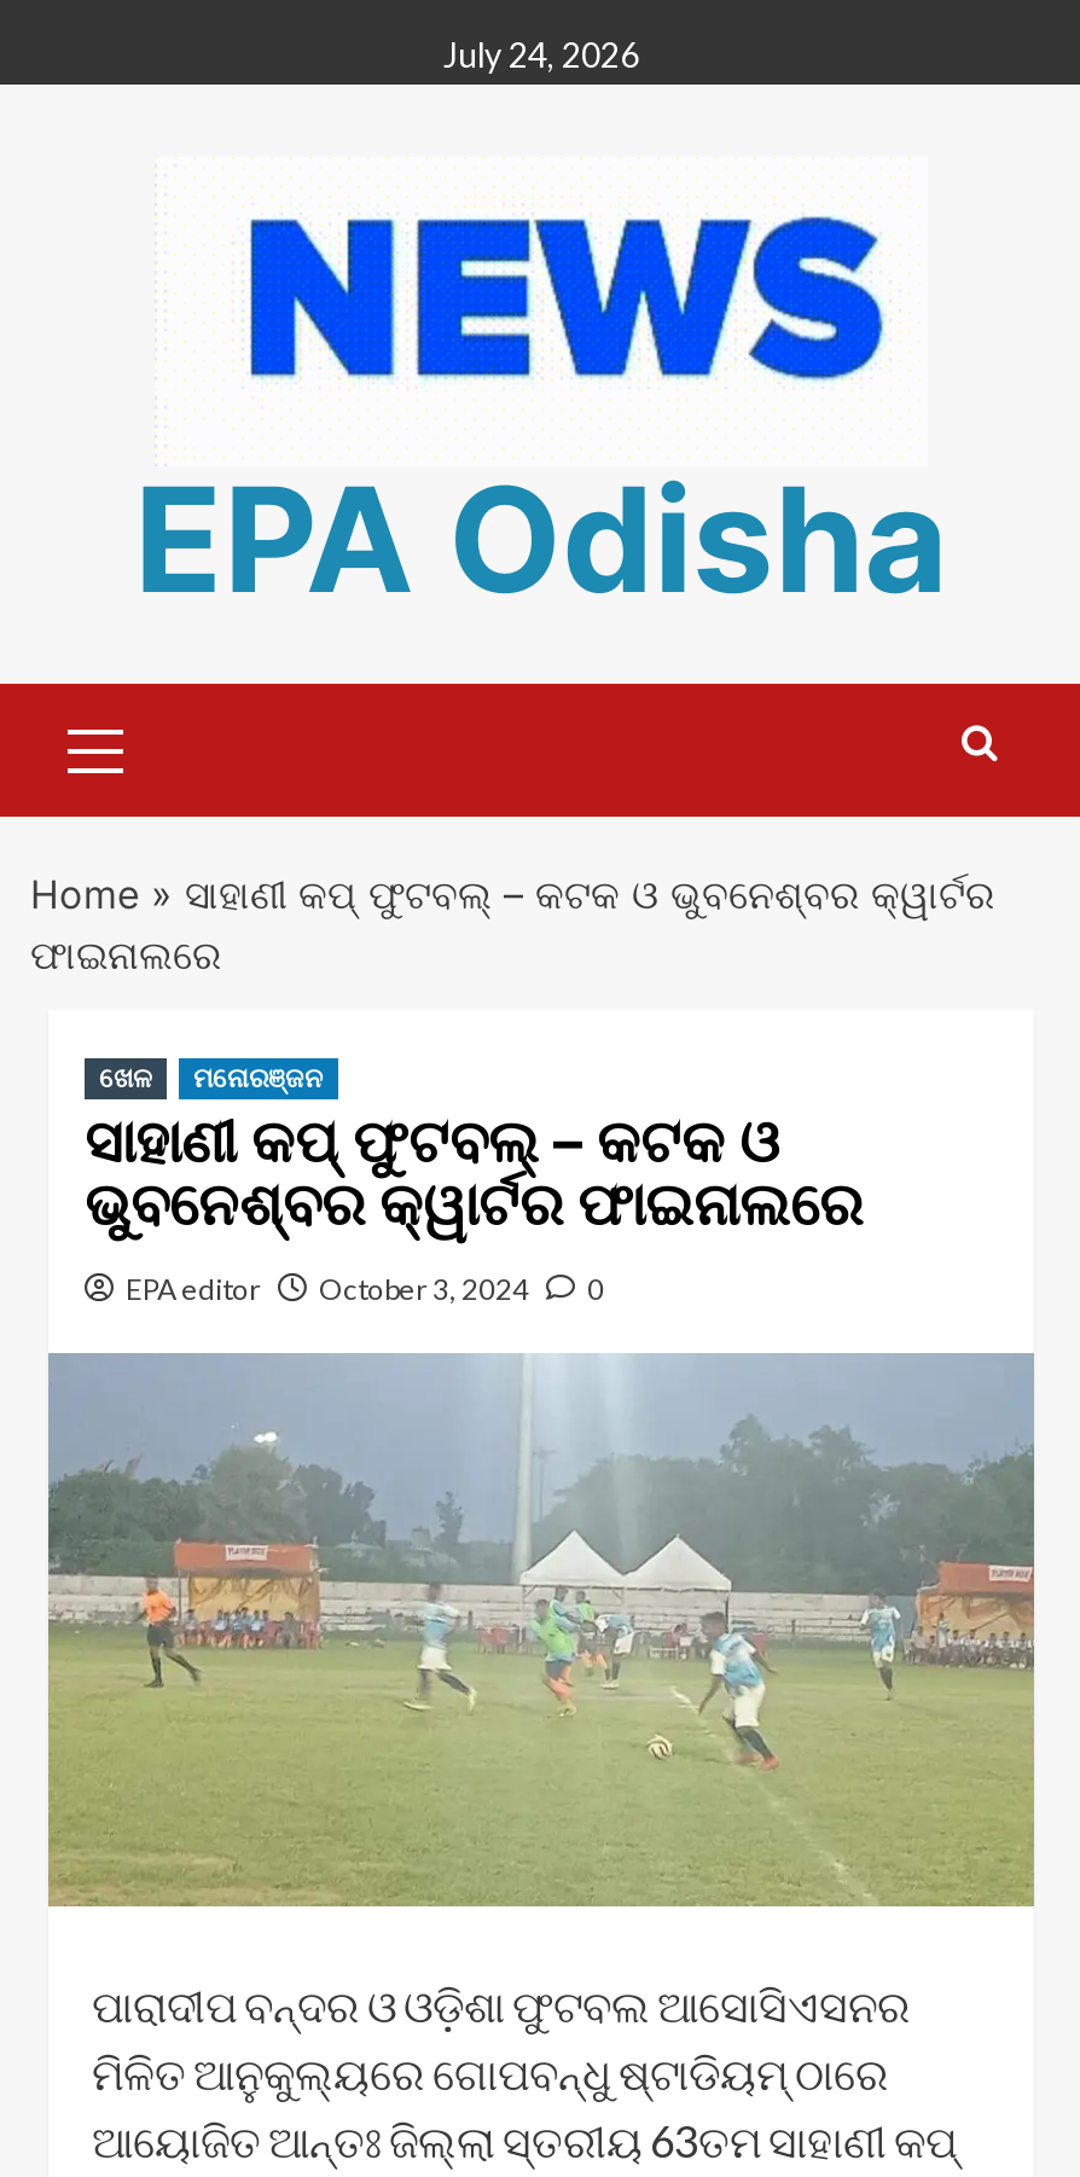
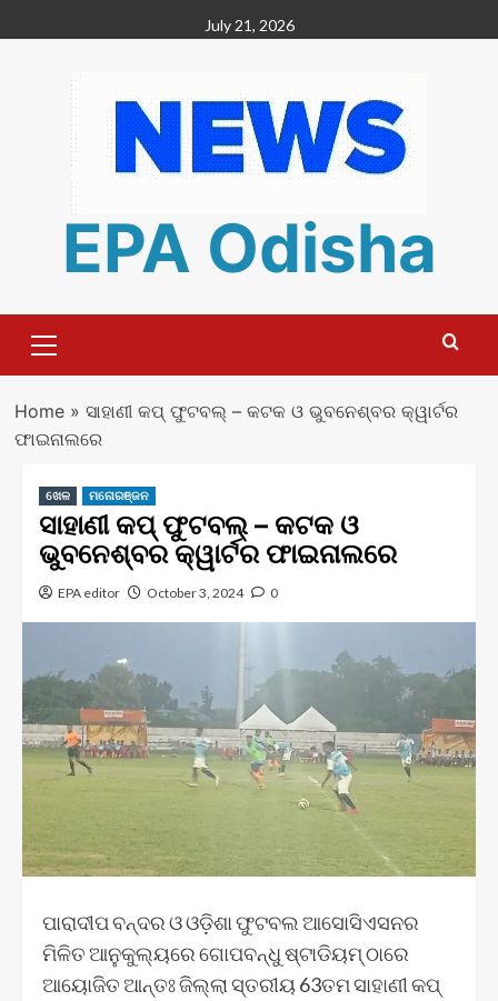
- July 24, 2026
+ July 21, 2026
